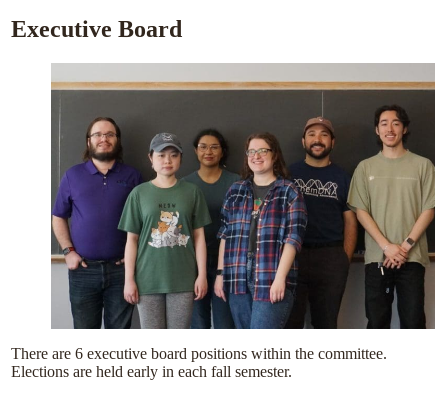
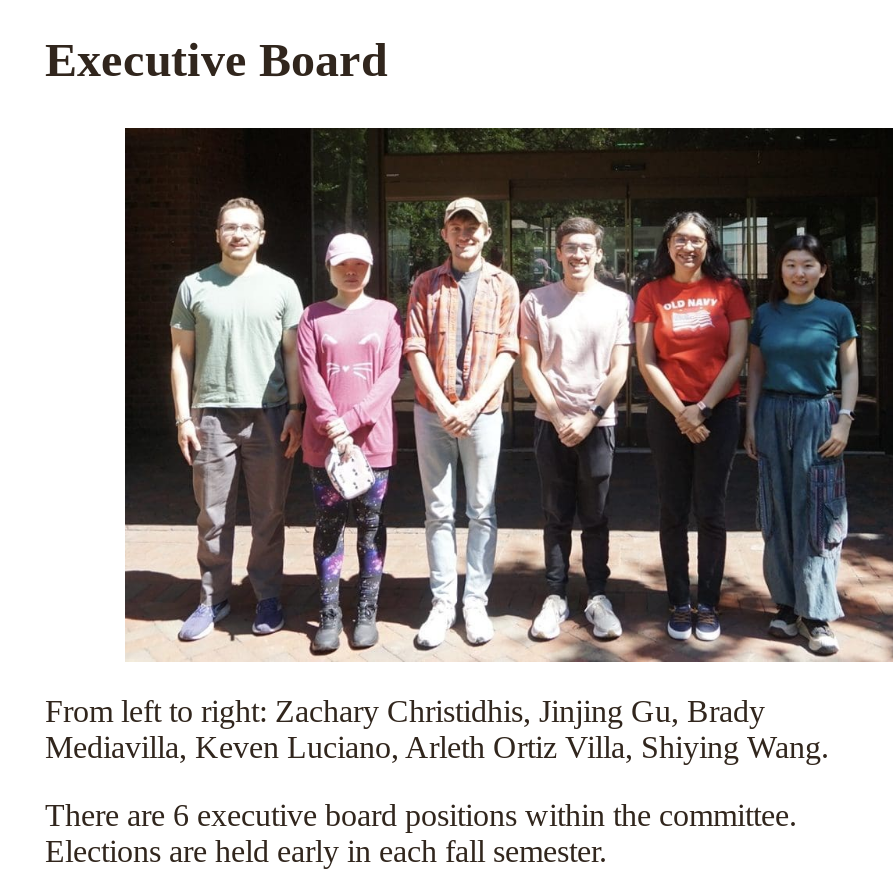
+ From left to right: Zachary Christidhis, Jinjing Gu, Brady
+ Mediavilla, Keven Luciano, Arleth Ortiz Villa, Shiying Wang.

- [image]
+ [image]
